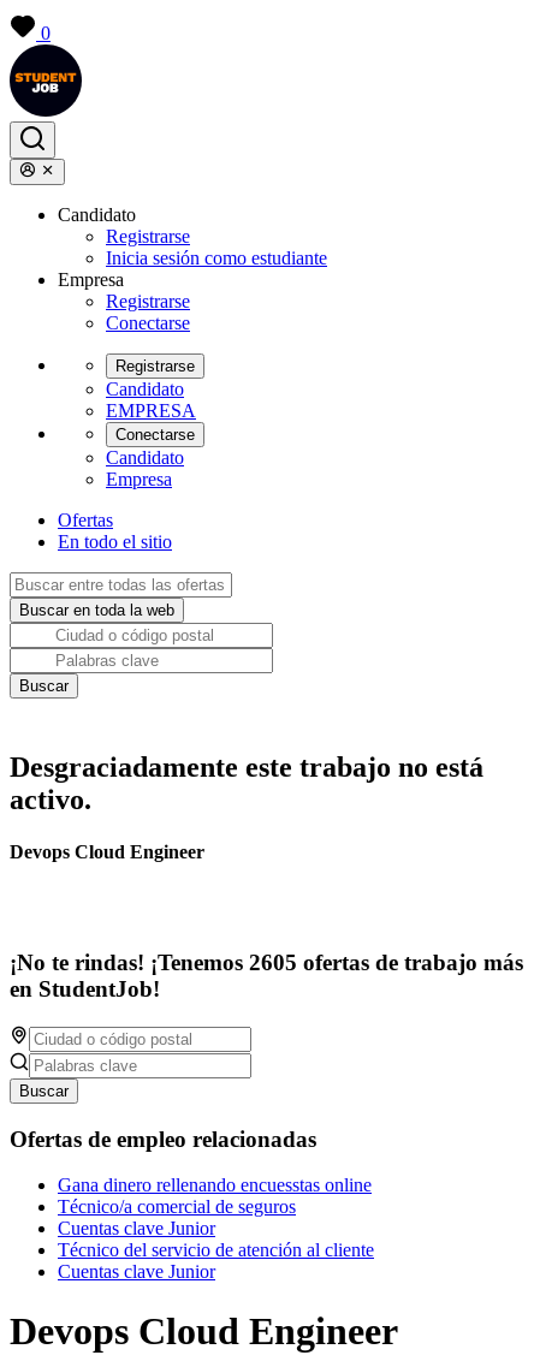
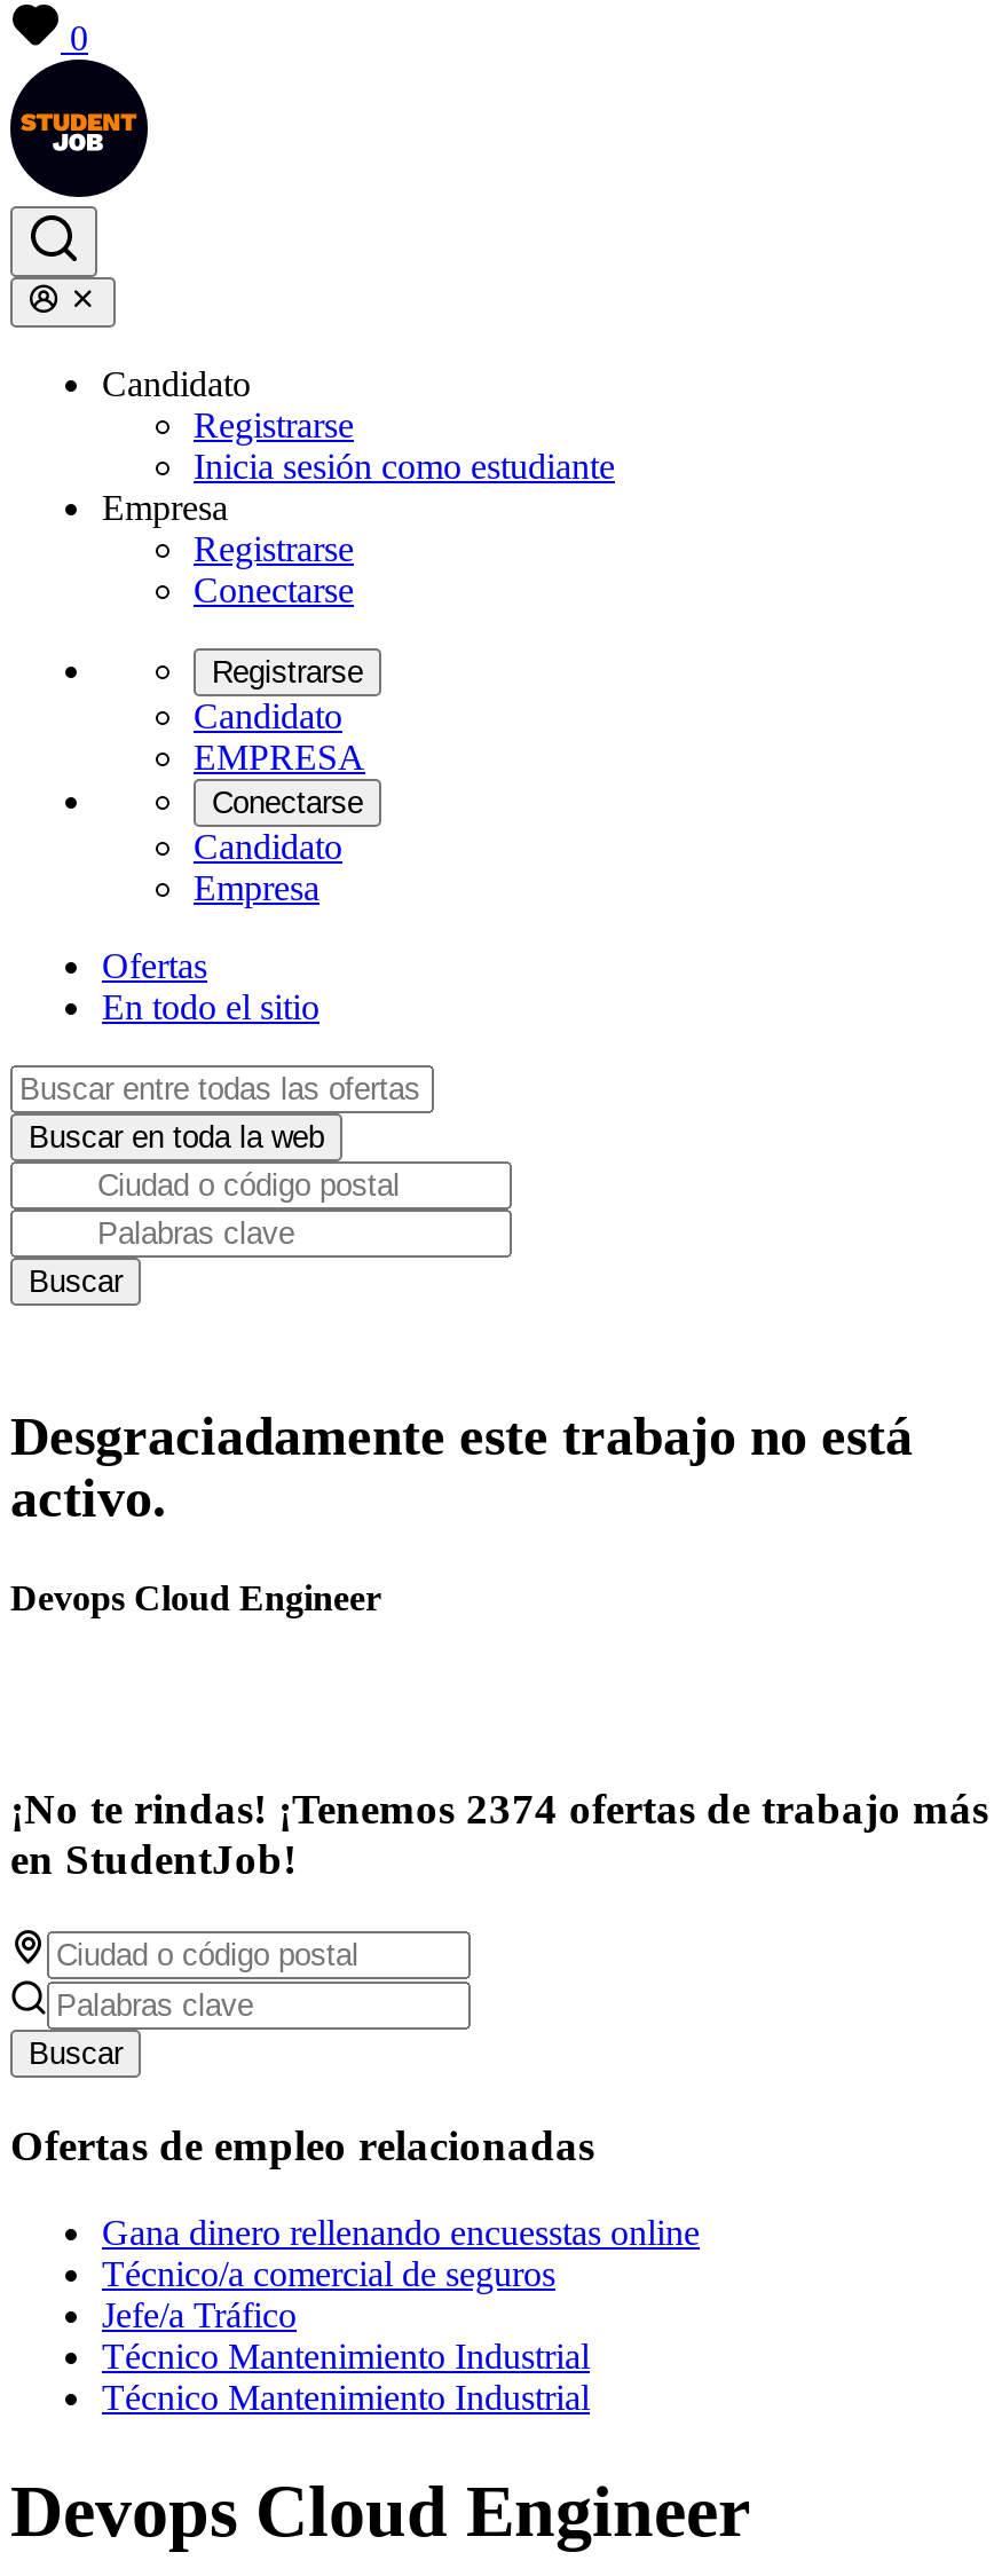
- ¡No te rindas! ¡Tenemos 2605 ofertas de trabajo más
+ ¡No te rindas! ¡Tenemos 2374 ofertas de trabajo más

- Cuentas clave Junior
- Técnico del servicio de atención al cliente
- Cuentas clave Junior
+ Jefe/a Tráfico
+ Técnico Mantenimiento Industrial
+ Técnico Mantenimiento Industrial
